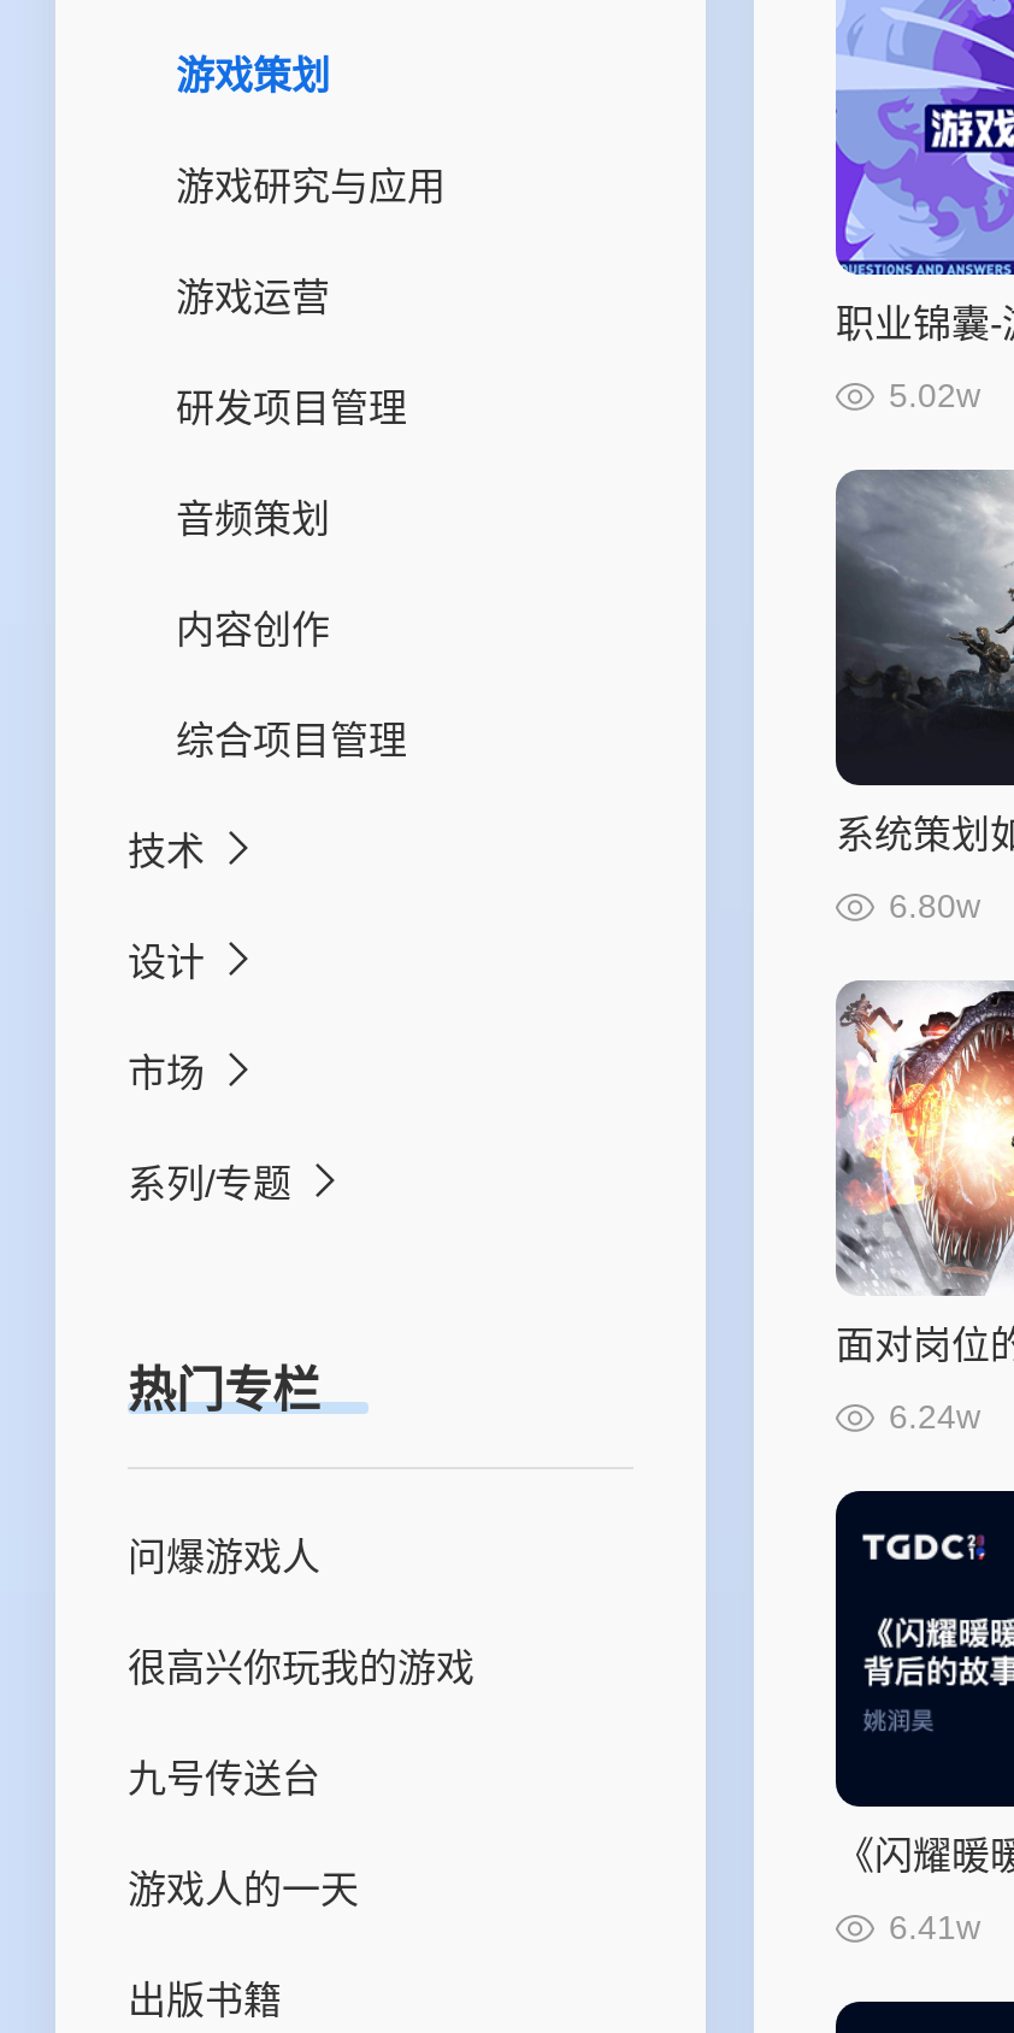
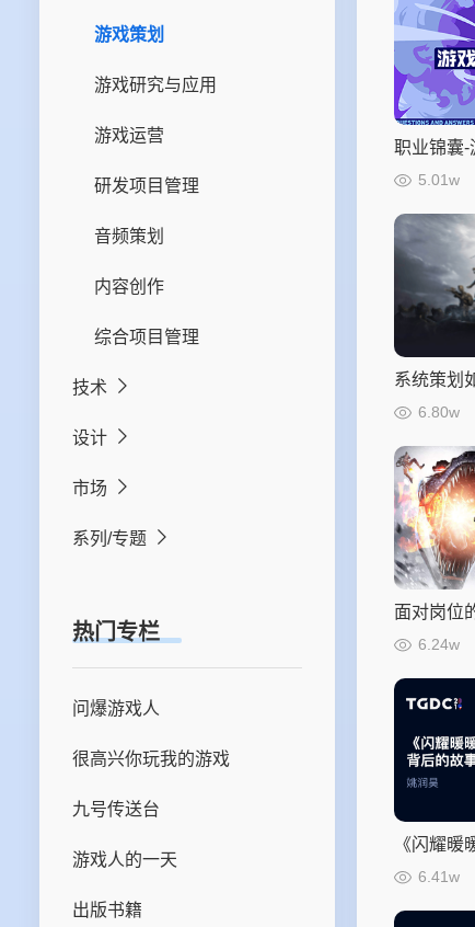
- 5.02w
+ 5.01w
